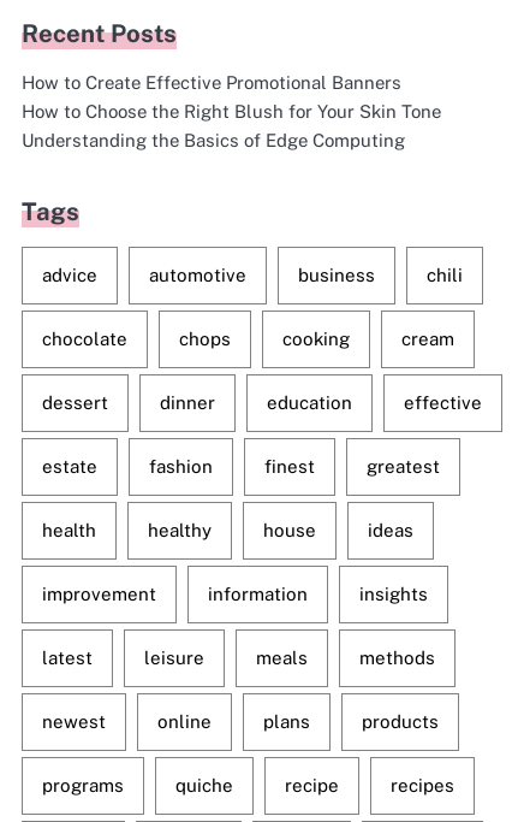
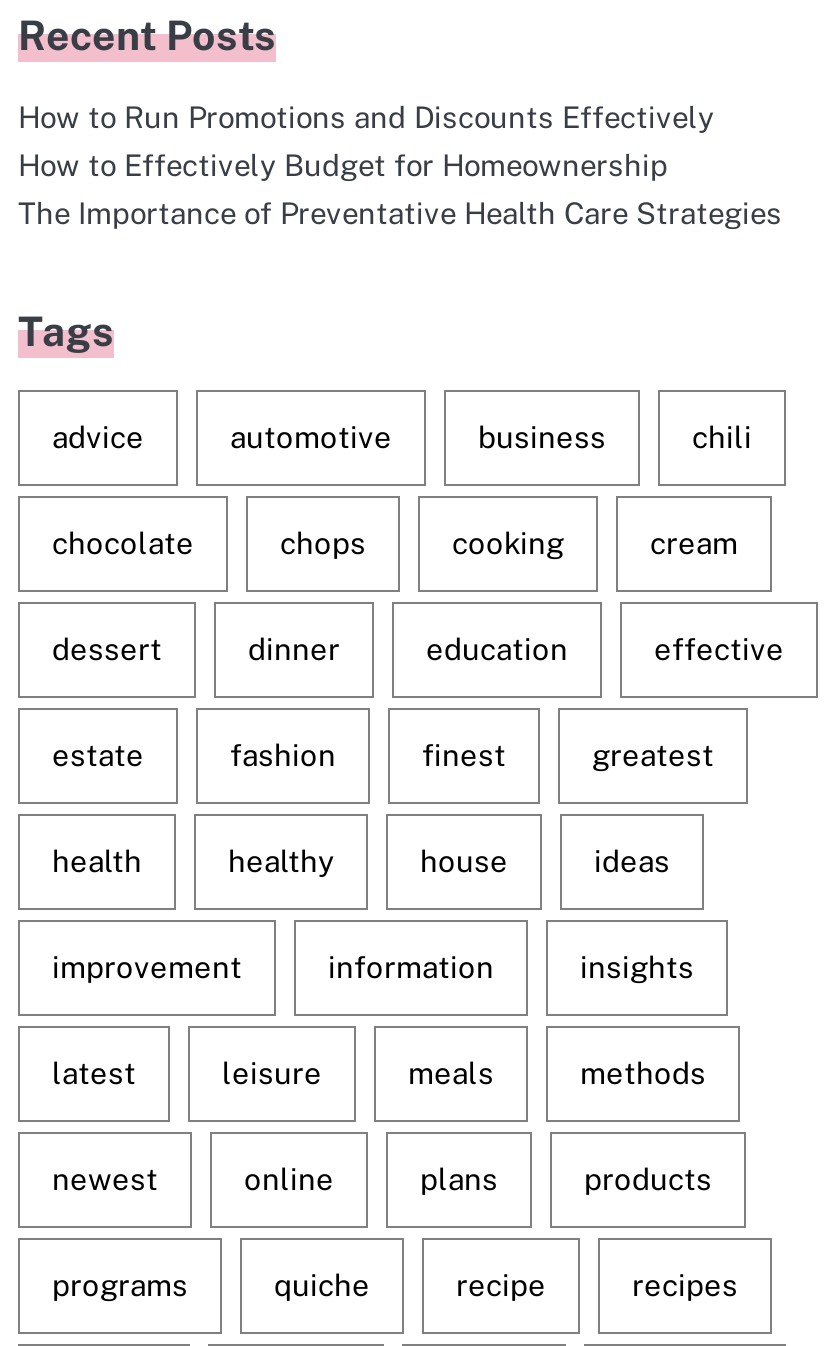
- How to Create Effective Promotional Banners
- How to Choose the Right Blush for Your Skin Tone
- Understanding the Basics of Edge Computing
+ How to Run Promotions and Discounts Effectively
+ How to Effectively Budget for Homeownership
+ The Importance of Preventative Health Care Strategies
